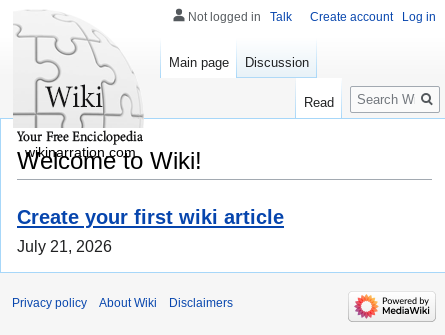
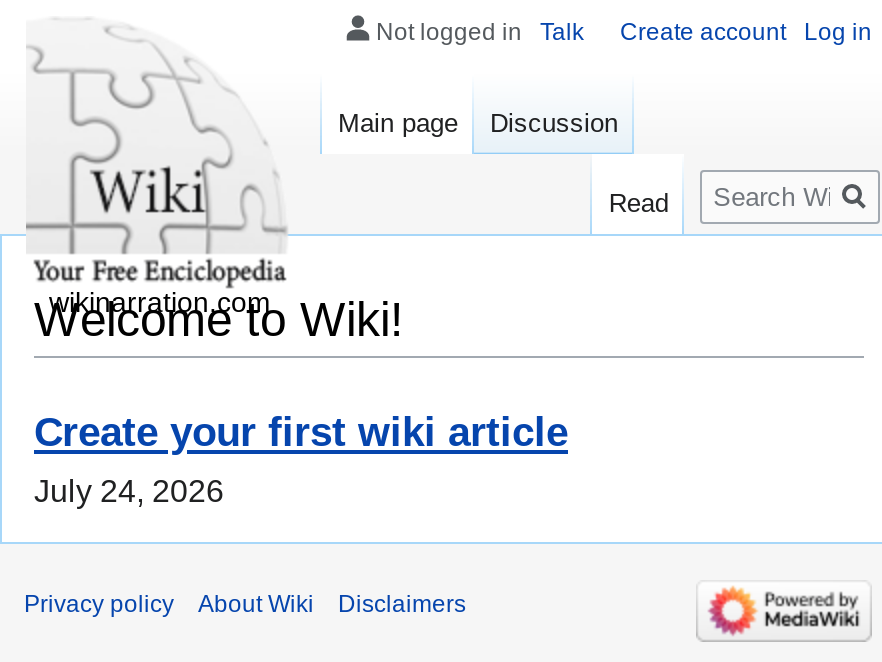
- July 21, 2026
+ July 24, 2026
